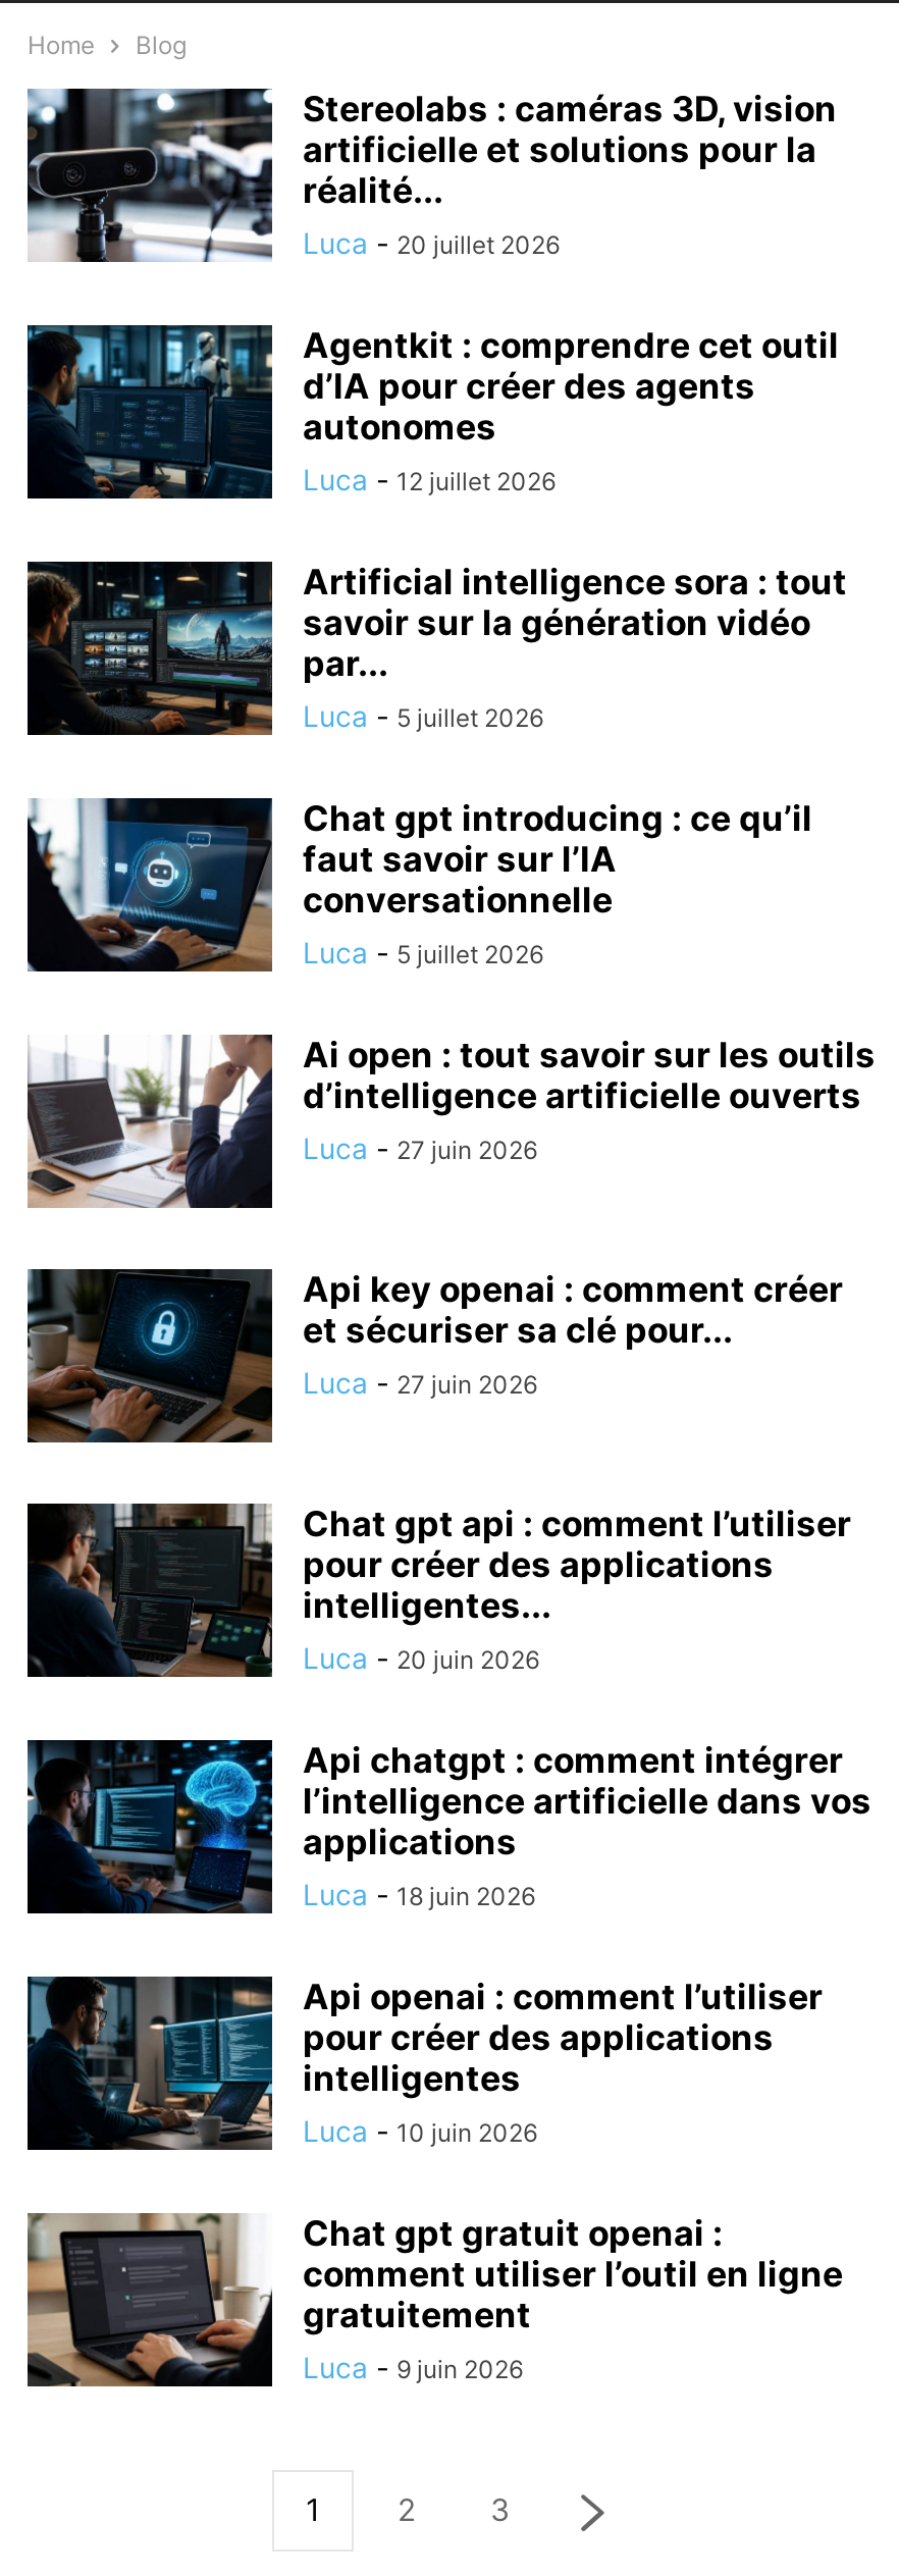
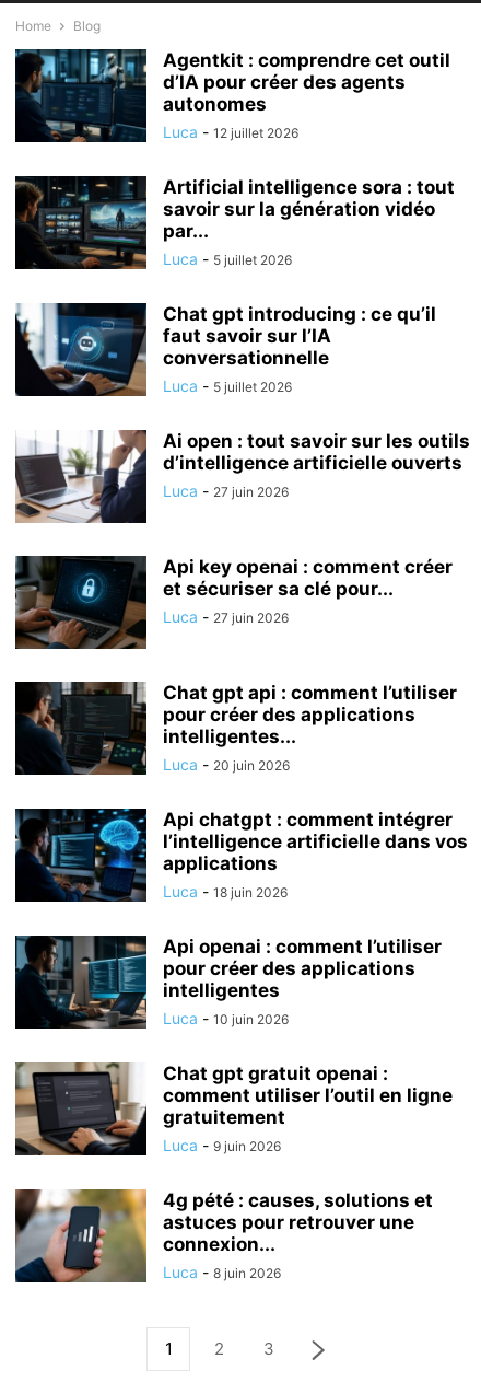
- [image]
- Stereolabs : caméras 3D, vision
- artificielle et solutions pour la
- réalité...
- Luca - 20 juillet 2026

moved up: [image] | Agentkit : comprendre cet outil | d’IA pour créer des agents | ... | gratuitement | Luca - 9 juin 2026

+ [image]
+ 4g pété : causes, solutions et
+ astuces pour retrouver une
+ connexion...
+ Luca - 8 juin 2026
